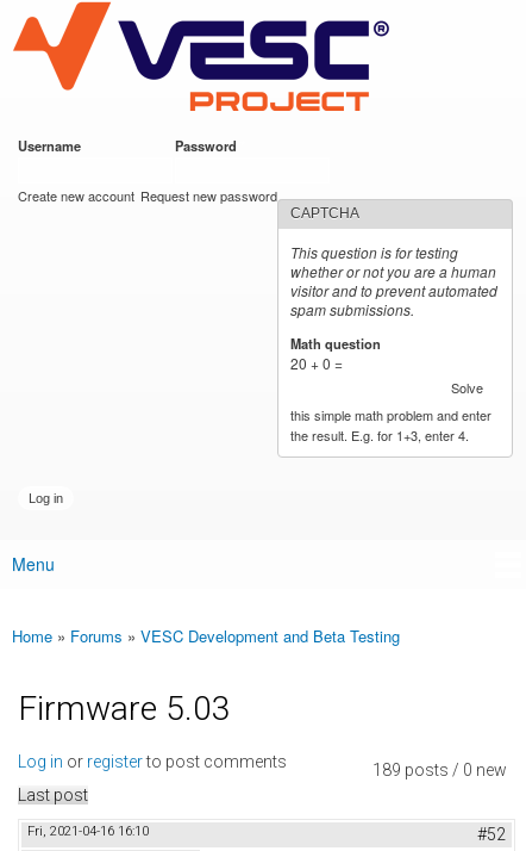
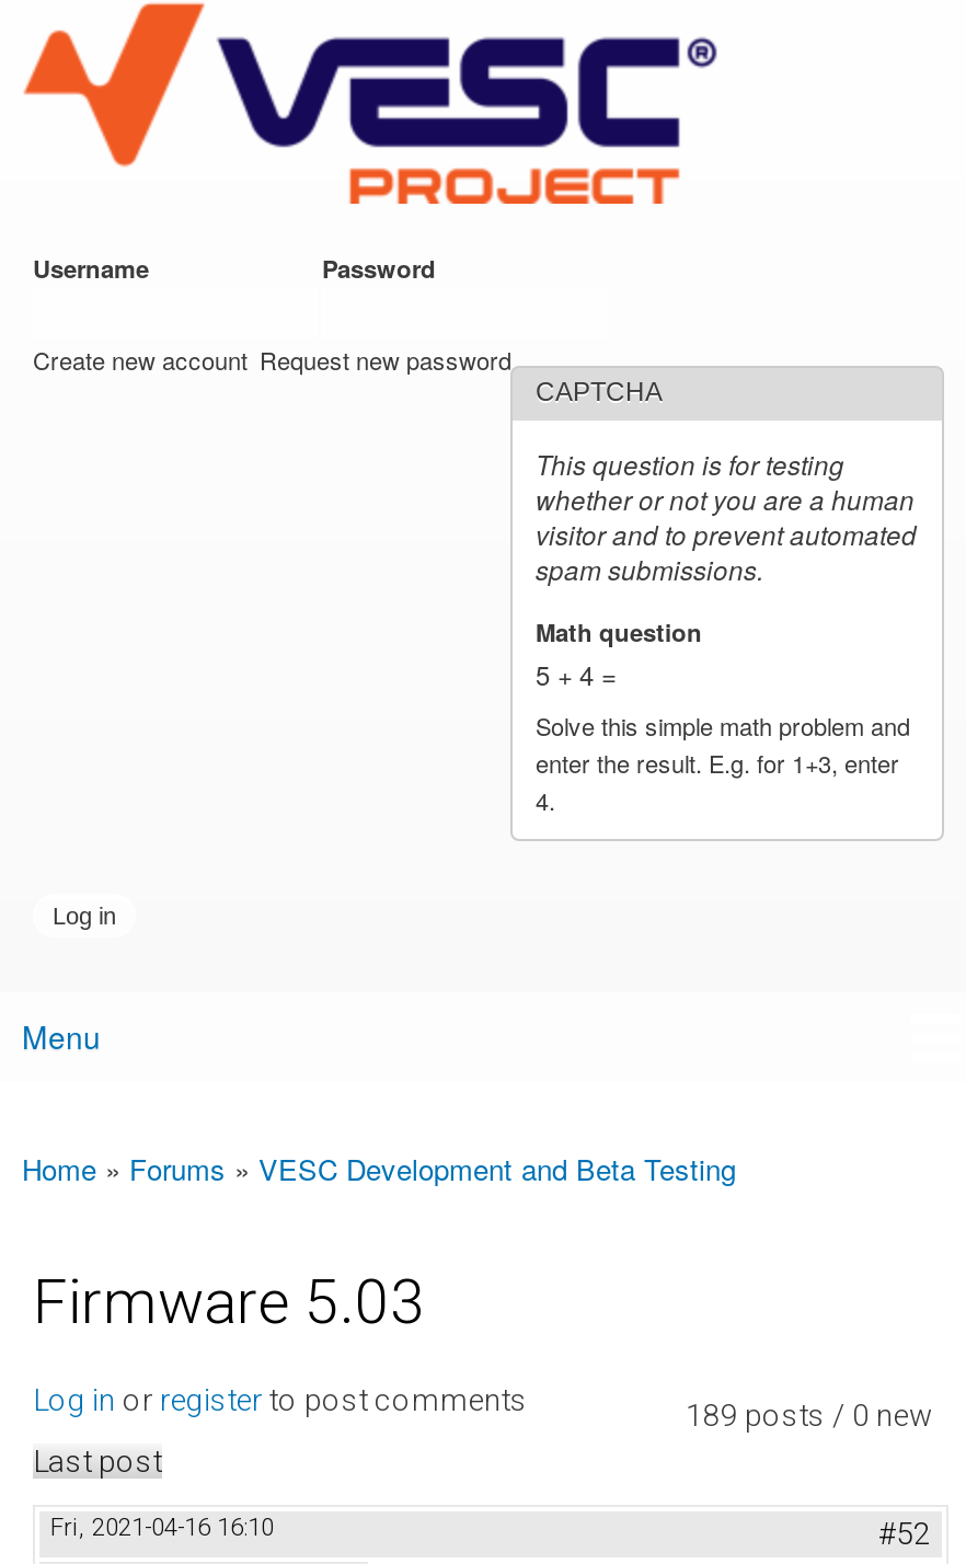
- 20 + 0 =
- Solve
- this simple math problem and enter
- the result. E.g. for 1+3, enter 4.
+ 5 + 4 =
+ Solve this simple math problem and
+ enter the result. E.g. for 1+3, enter
+ 4.
